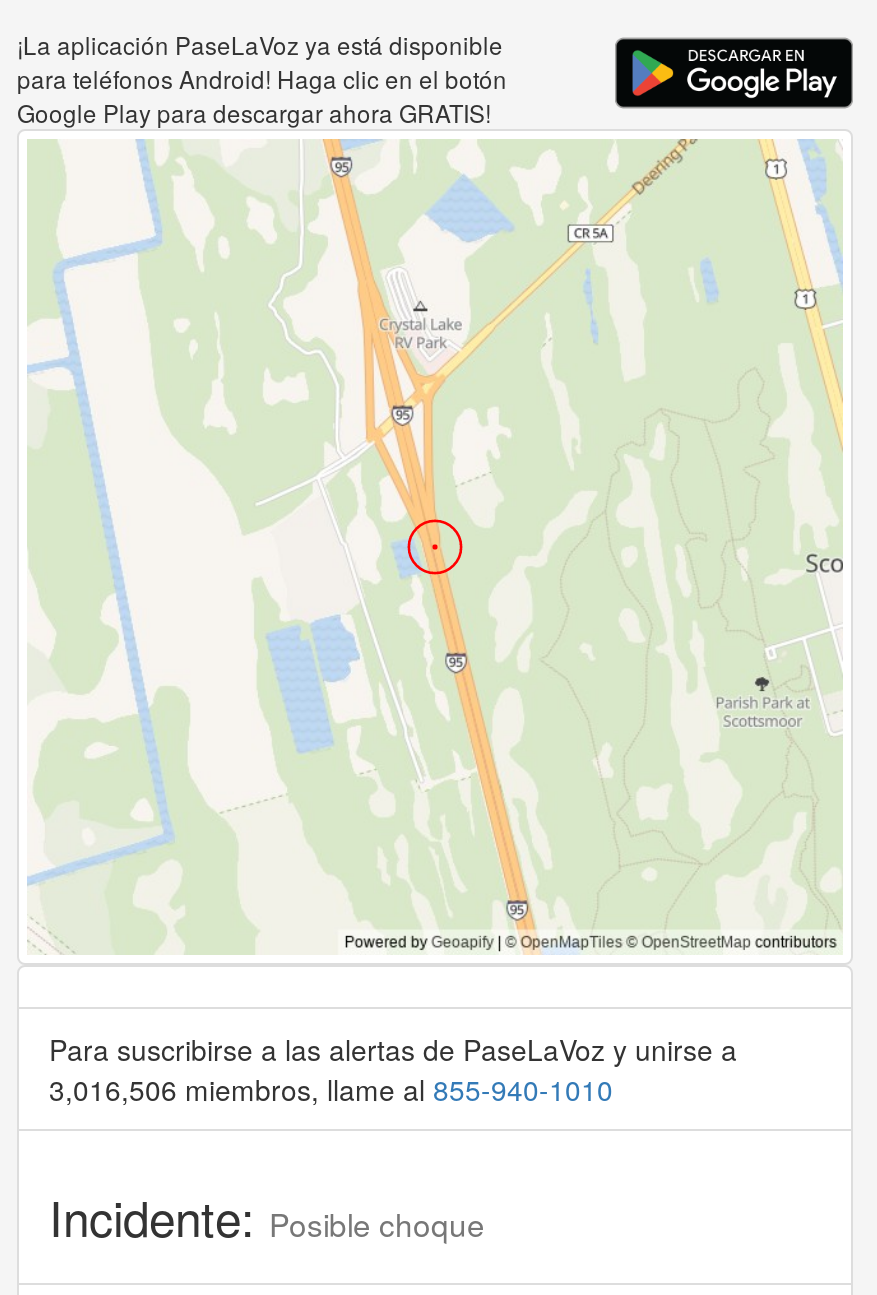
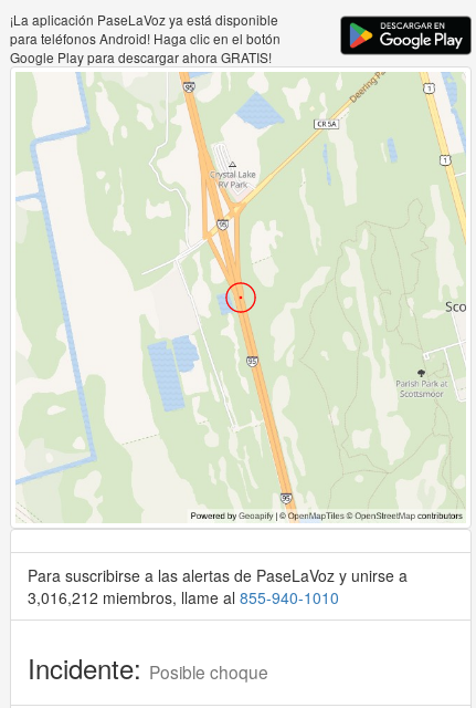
- 3,016,506 miembros, llame al 855-940-1010
+ 3,016,212 miembros, llame al 855-940-1010
